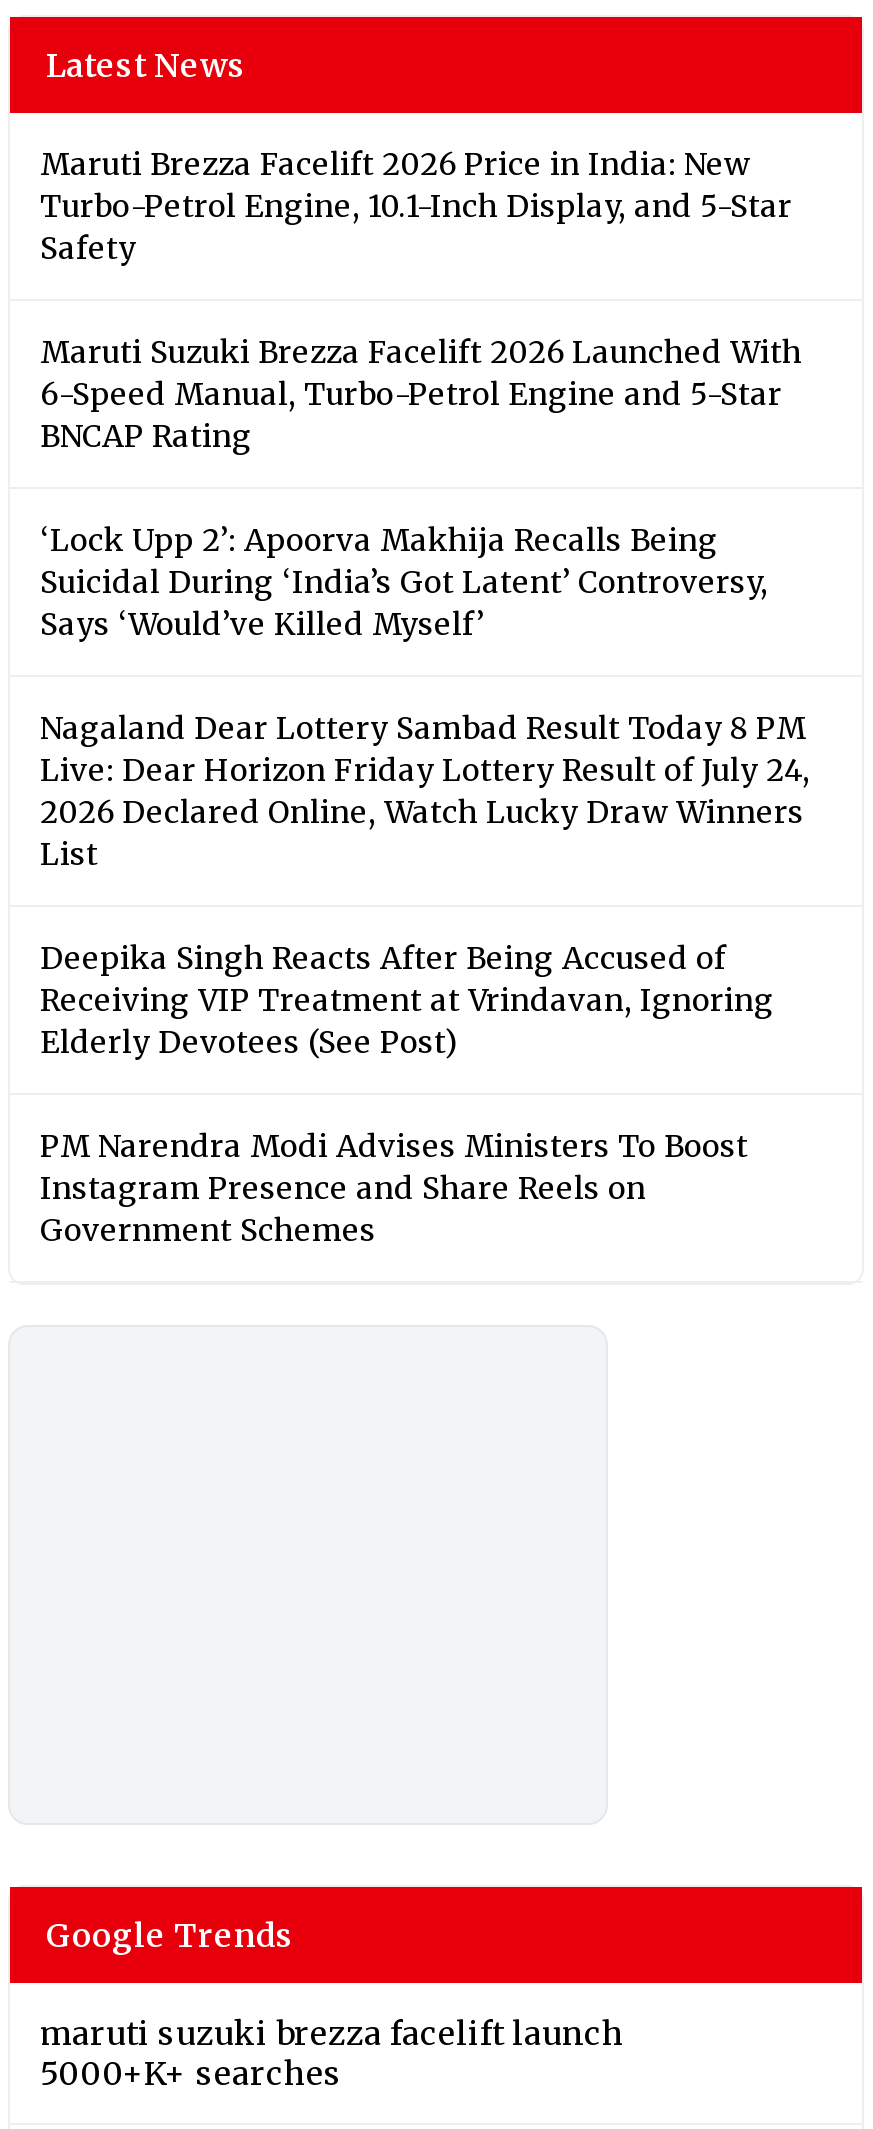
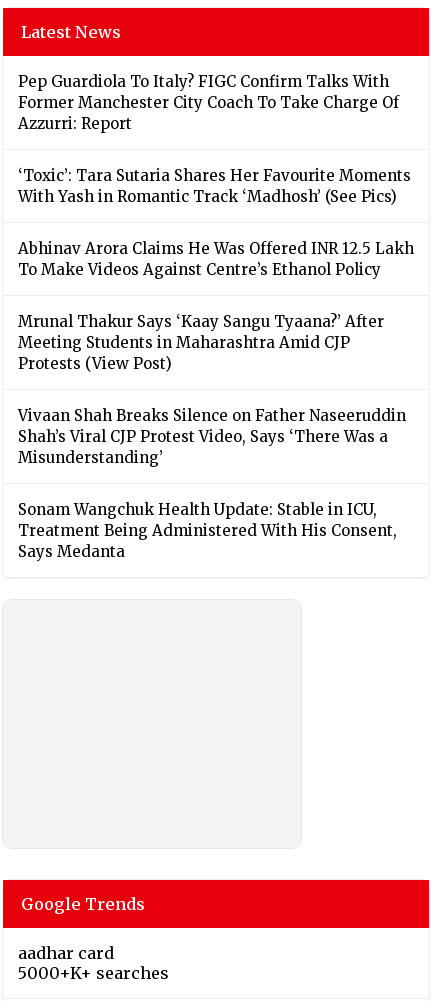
- Maruti Brezza Facelift 2026 Price in India: New
- Turbo-Petrol Engine, 10.1-Inch Display, and 5-Star
- Safety
+ Pep Guardiola To Italy? FIGC Confirm Talks With
+ Former Manchester City Coach To Take Charge Of
+ Azzurri: Report

- Maruti Suzuki Brezza Facelift 2026 Launched With
- 6-Speed Manual, Turbo-Petrol Engine and 5-Star
- BNCAP Rating
+ ‘Toxic’: Tara Sutaria Shares Her Favourite Moments
+ With Yash in Romantic Track ‘Madhosh’ (See Pics)

- ‘Lock Upp 2’: Apoorva Makhija Recalls Being
- Suicidal During ‘India’s Got Latent’ Controversy,
- Says ‘Would’ve Killed Myself’
+ Abhinav Arora Claims He Was Offered INR 12.5 Lakh
+ To Make Videos Against Centre’s Ethanol Policy

- Nagaland Dear Lottery Sambad Result Today 8 PM
- Live: Dear Horizon Friday Lottery Result of July 24,
- 2026 Declared Online, Watch Lucky Draw Winners
- List
+ Mrunal Thakur Says ‘Kaay Sangu Tyaana?’ After
+ Meeting Students in Maharashtra Amid CJP
+ Protests (View Post)

- Deepika Singh Reacts After Being Accused of
- Receiving VIP Treatment at Vrindavan, Ignoring
- Elderly Devotees (See Post)
+ Vivaan Shah Breaks Silence on Father Naseeruddin
+ Shah’s Viral CJP Protest Video, Says ‘There Was a
+ Misunderstanding’

- PM Narendra Modi Advises Ministers To Boost
- Instagram Presence and Share Reels on
- Government Schemes
+ Sonam Wangchuk Health Update: Stable in ICU,
+ Treatment Being Administered With His Consent,
+ Says Medanta

- maruti suzuki brezza facelift launch
+ aadhar card
